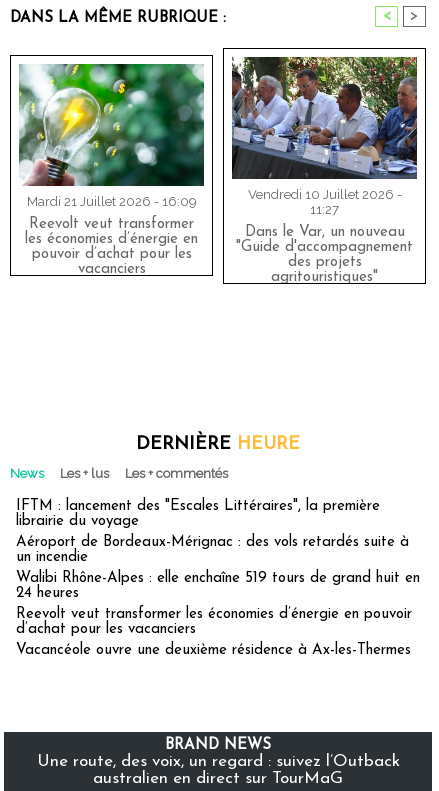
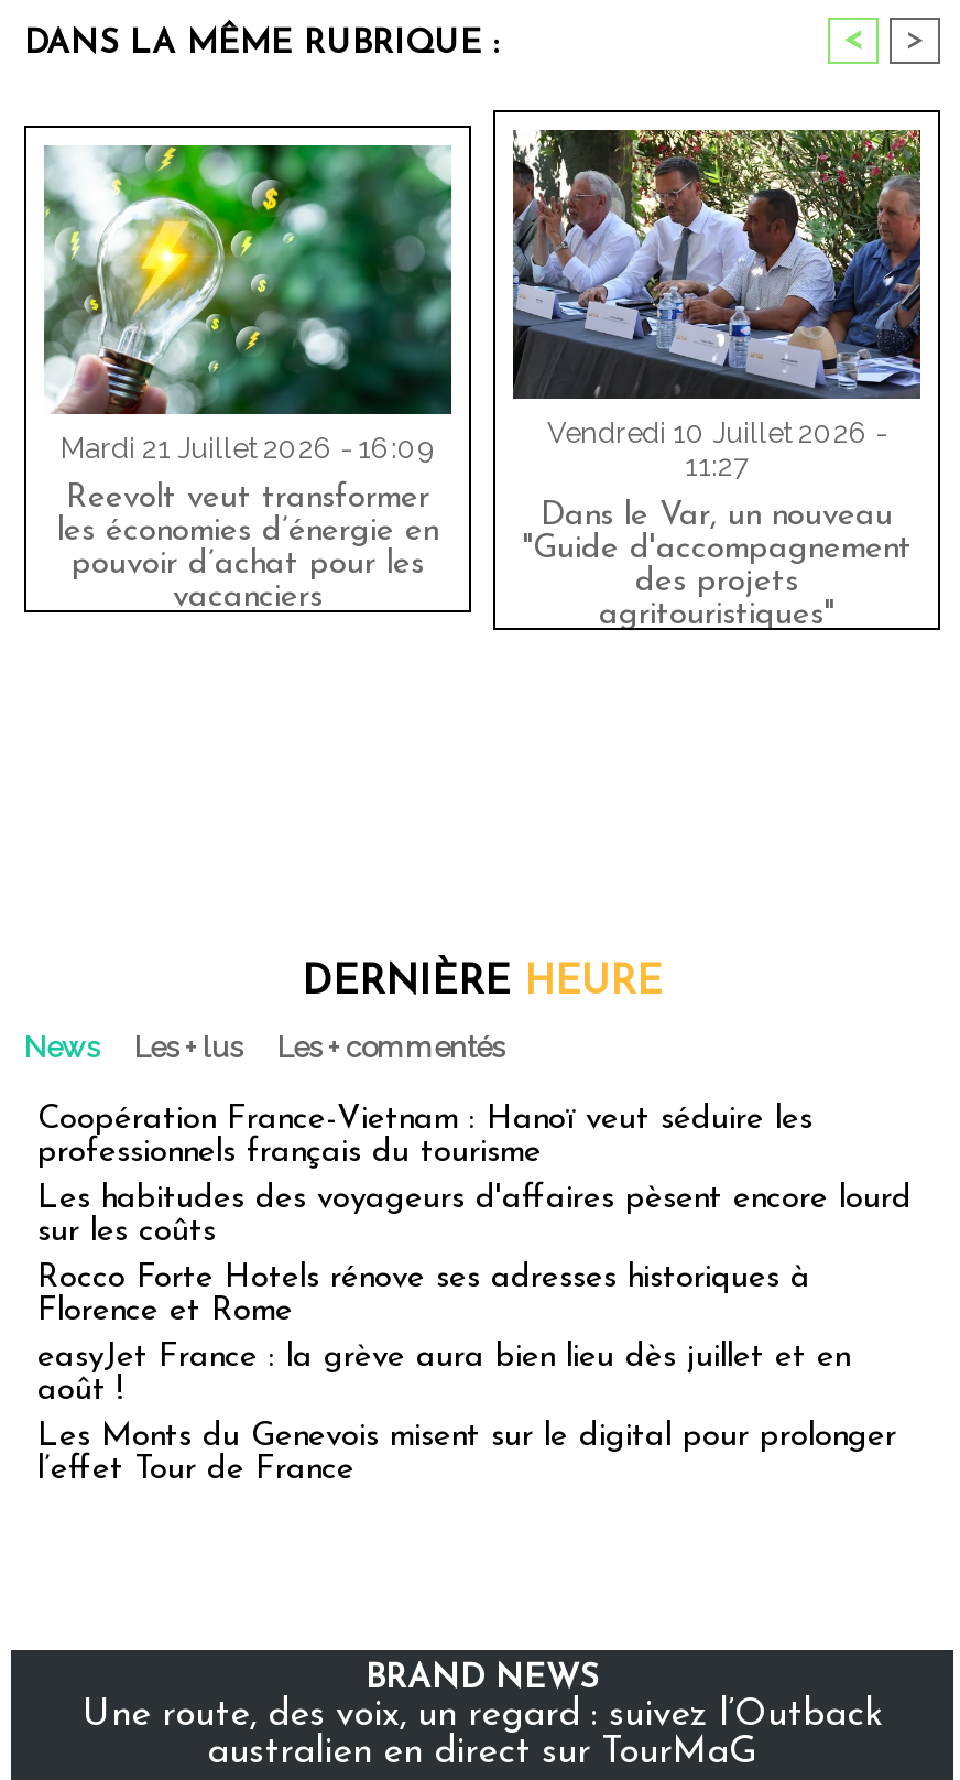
- IFTM : lancement des "Escales Littéraires", la première
- librairie du voyage
- Aéroport de Bordeaux-Mérignac : des vols retardés suite à
- un incendie
- Walibi Rhône-Alpes : elle enchaîne 519 tours de grand huit en
- 24 heures
- Reevolt veut transformer les économies d’énergie en pouvoir
- d’achat pour les vacanciers
- Vacancéole ouvre une deuxième résidence à Ax-les-Thermes
+ Coopération France-Vietnam : Hanoï veut séduire les
+ professionnels français du tourisme
+ Les habitudes des voyageurs d'affaires pèsent encore lourd
+ sur les coûts
+ Rocco Forte Hotels rénove ses adresses historiques à
+ Florence et Rome
+ easyJet France : la grève aura bien lieu dès juillet et en
+ août !
+ Les Monts du Genevois misent sur le digital pour prolonger
+ l’effet Tour de France
